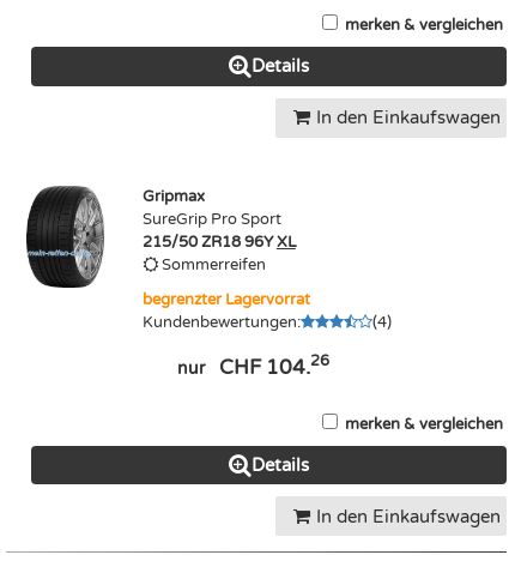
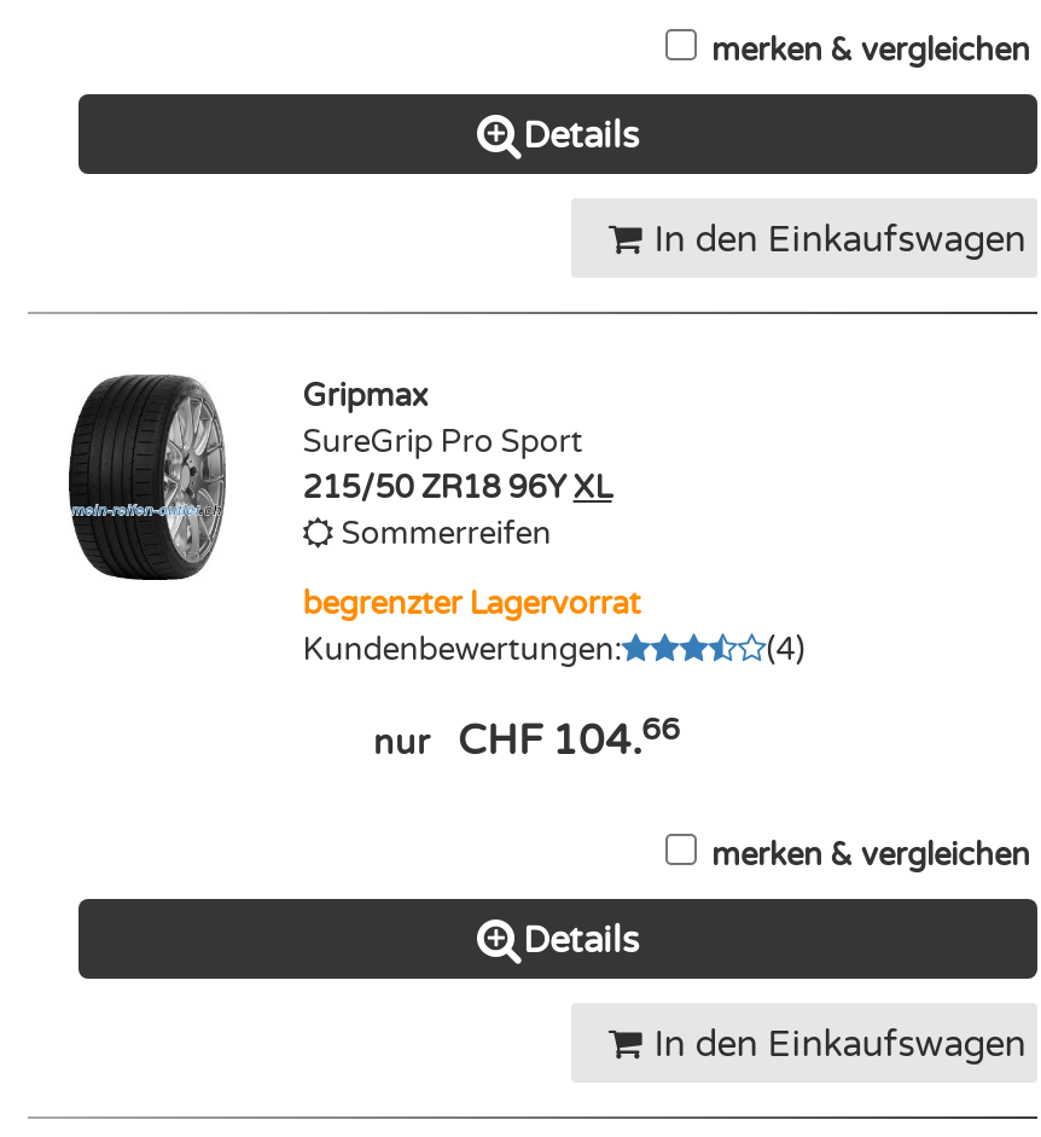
- nur CHF 104.26
+ nur CHF 104.66
